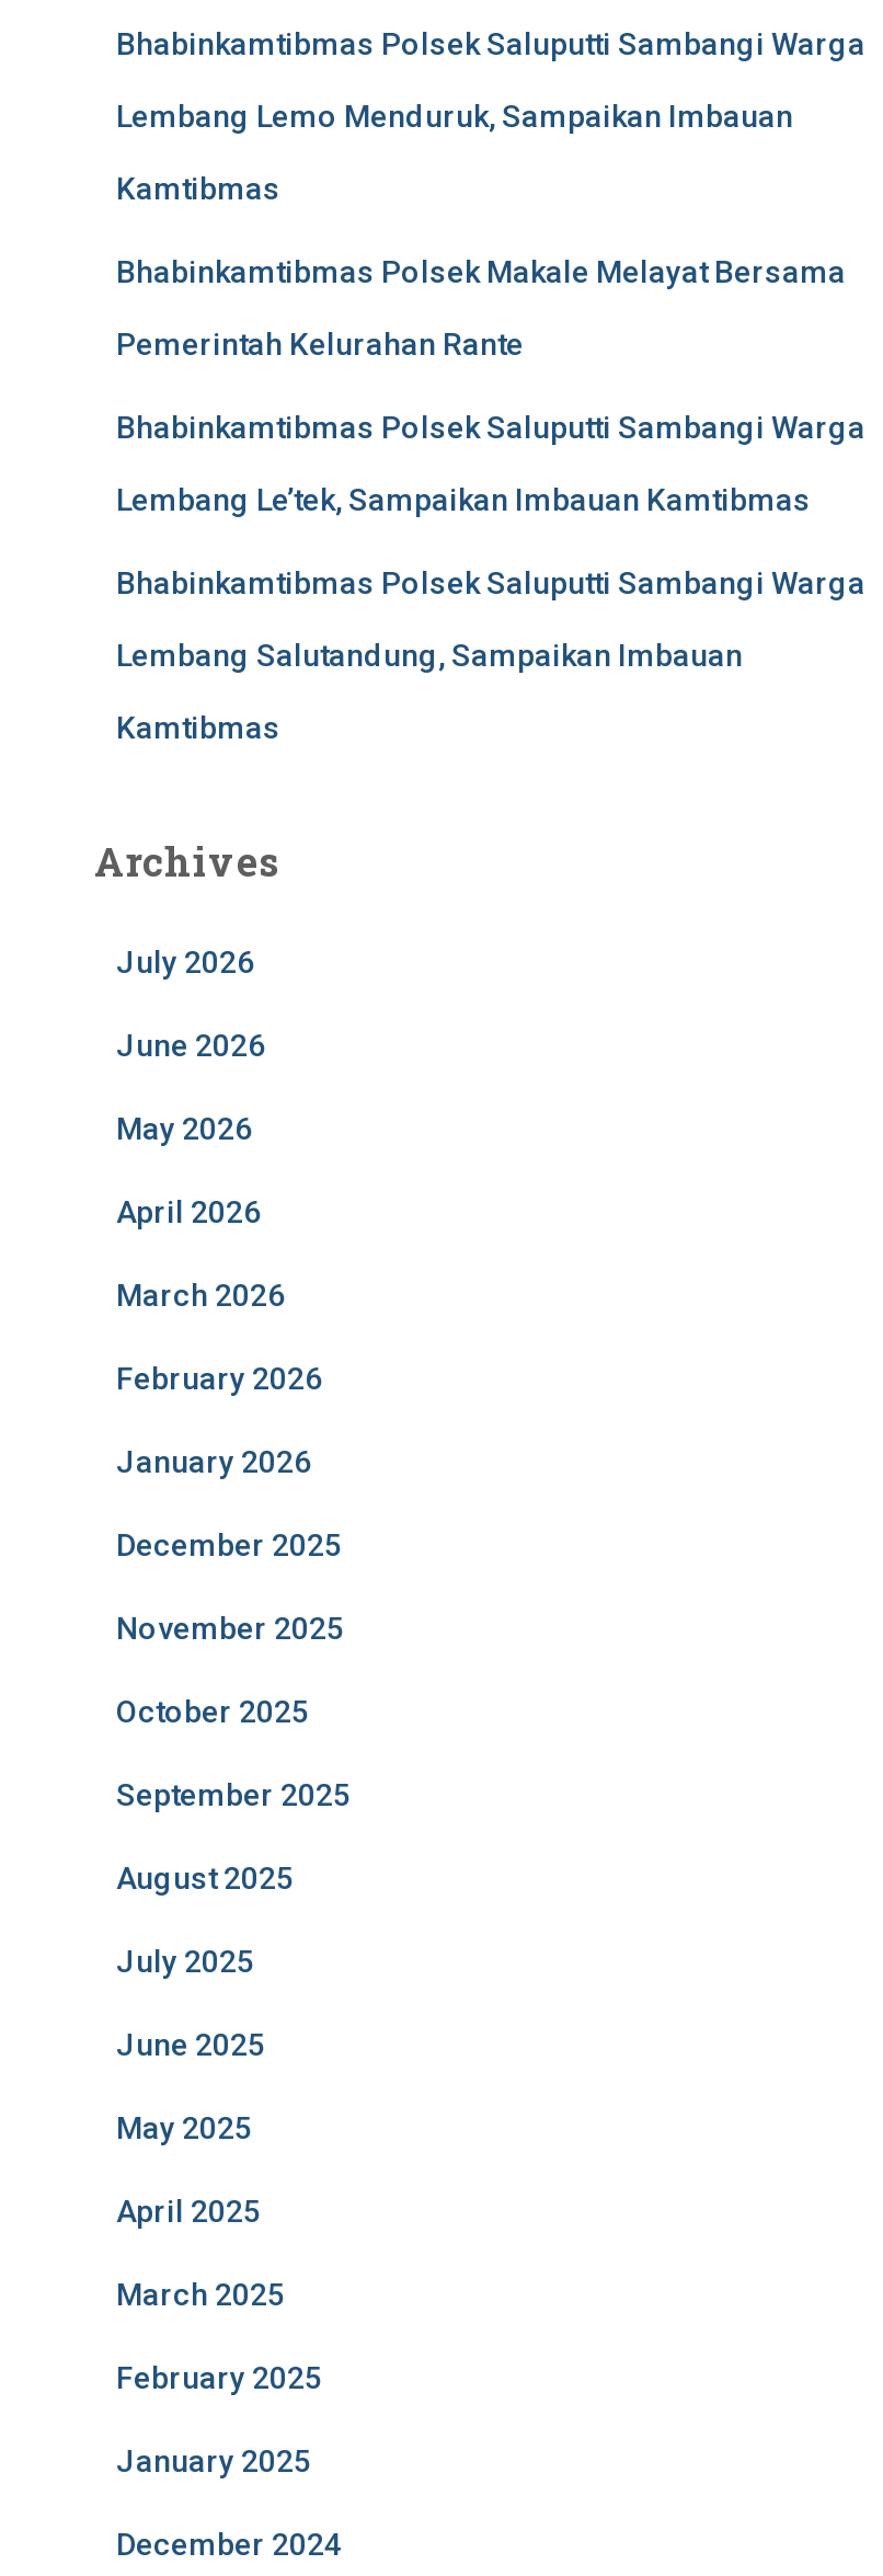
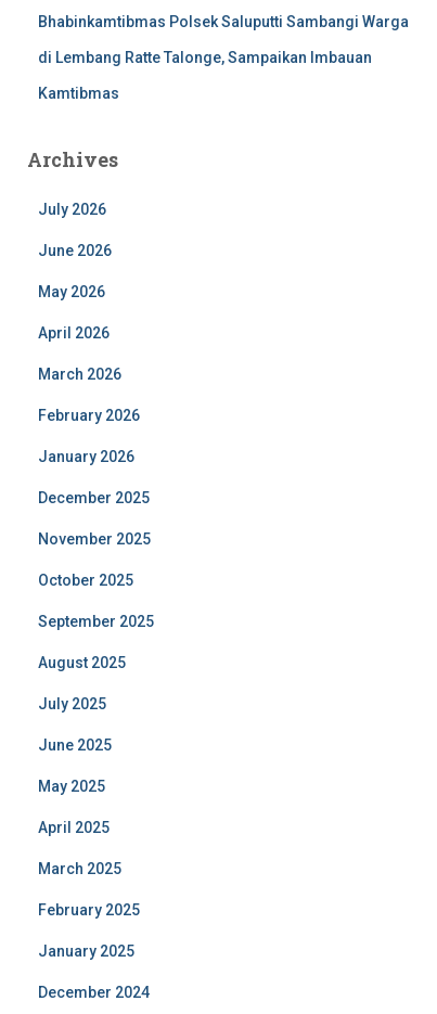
- Lembang Lemo Menduruk, Sampaikan Imbauan
- Kamtibmas
- Bhabinkamtibmas Polsek Makale Melayat Bersama
- Pemerintah Kelurahan Rante
- Bhabinkamtibmas Polsek Saluputti Sambangi Warga
- Lembang Le’tek, Sampaikan Imbauan Kamtibmas
- Bhabinkamtibmas Polsek Saluputti Sambangi Warga
- Lembang Salutandung, Sampaikan Imbauan
+ di Lembang Ratte Talonge, Sampaikan Imbauan
